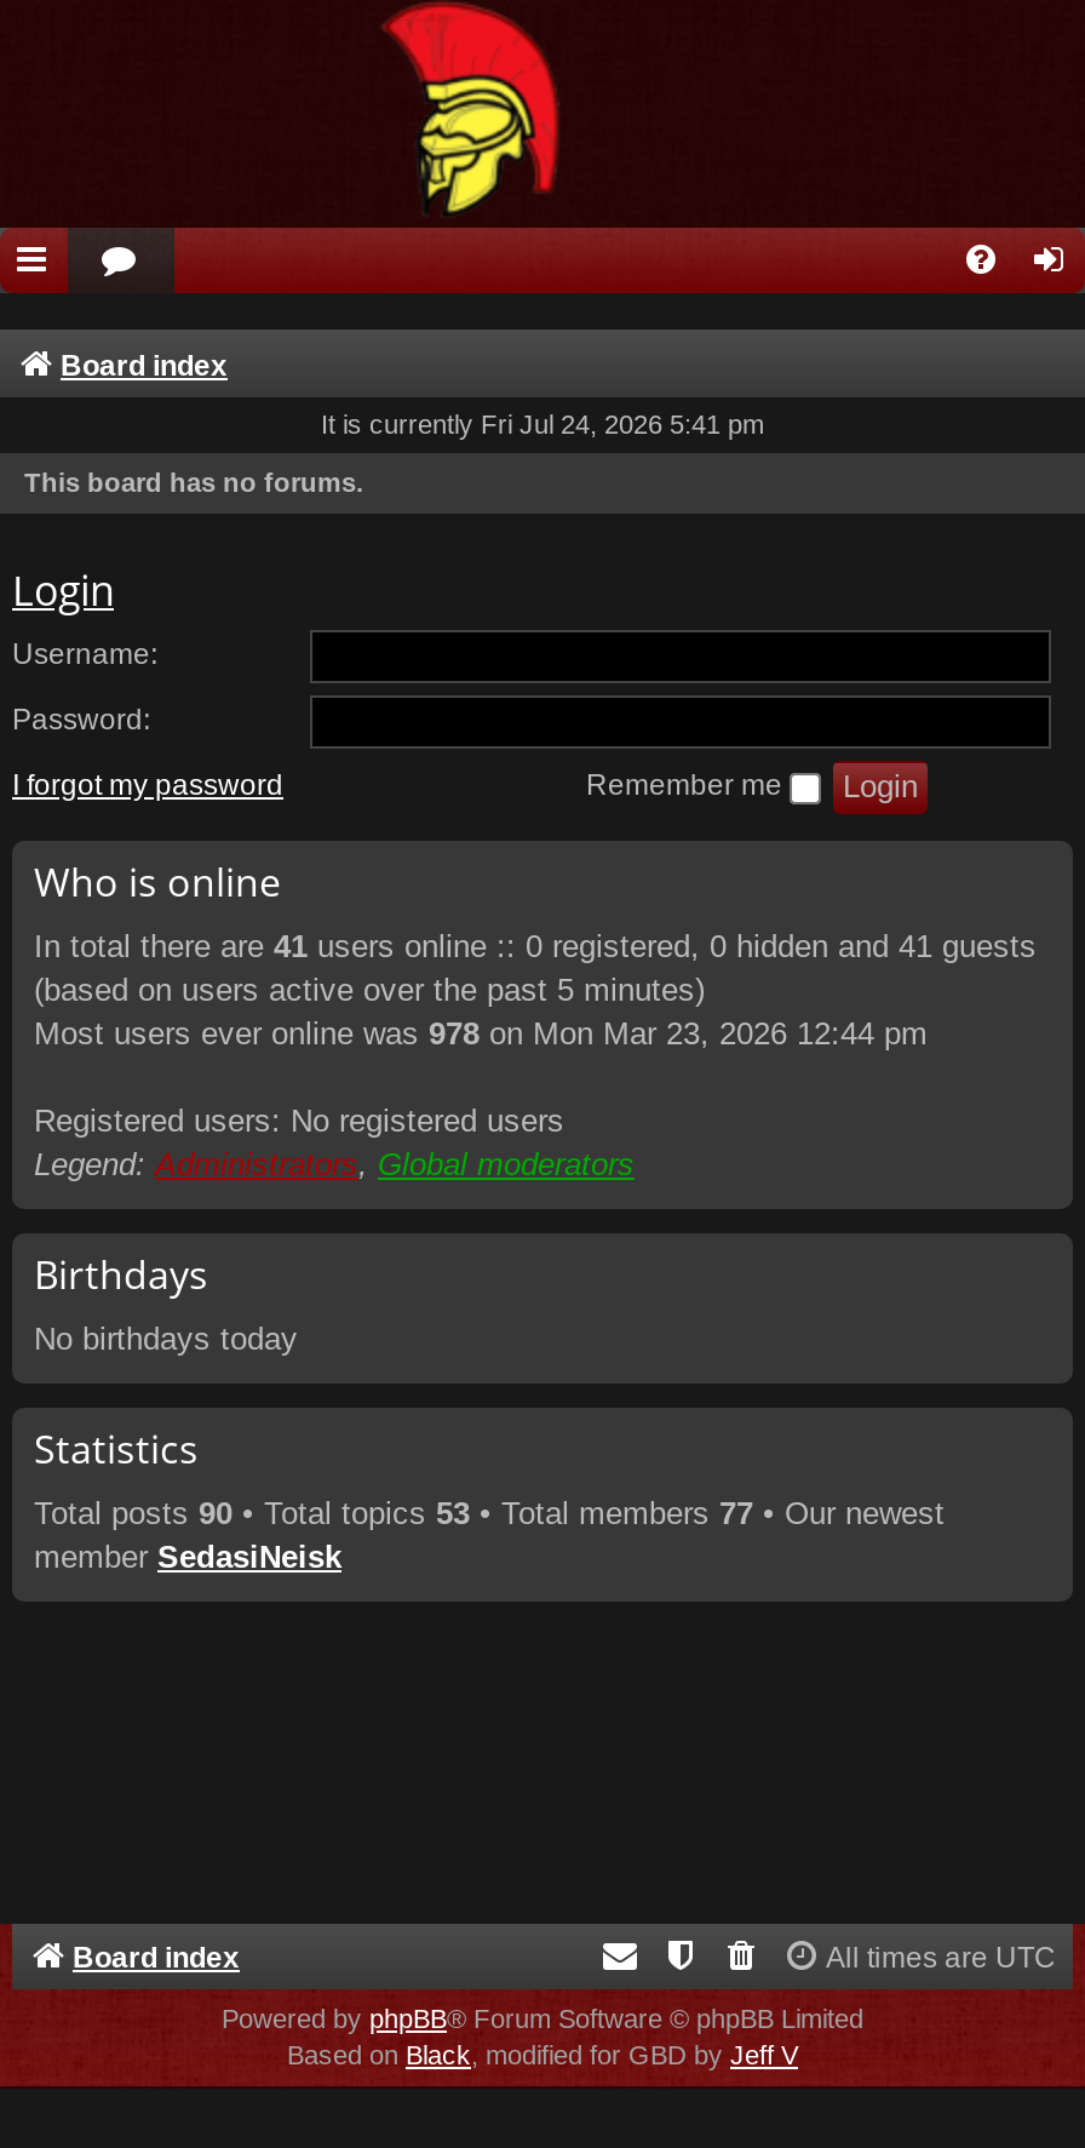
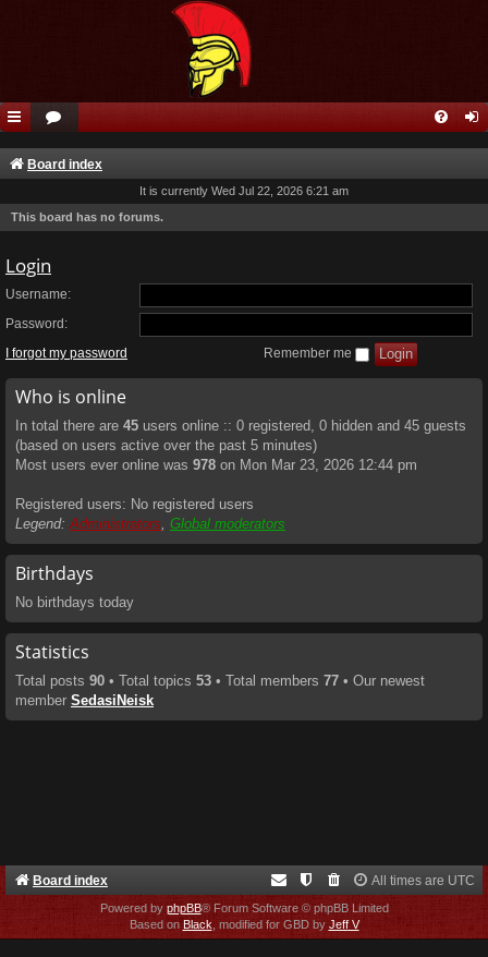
- It is currently Fri Jul 24, 2026 5:41 pm
+ It is currently Wed Jul 22, 2026 6:21 am

- In total there are 41 users online :: 0 registered, 0 hidden and 41 guests
+ In total there are 45 users online :: 0 registered, 0 hidden and 45 guests
